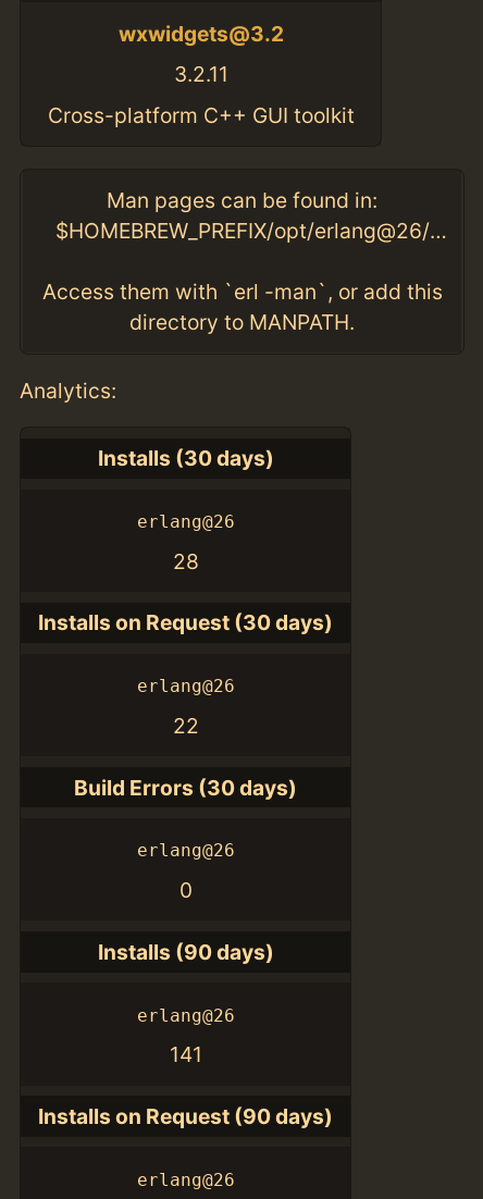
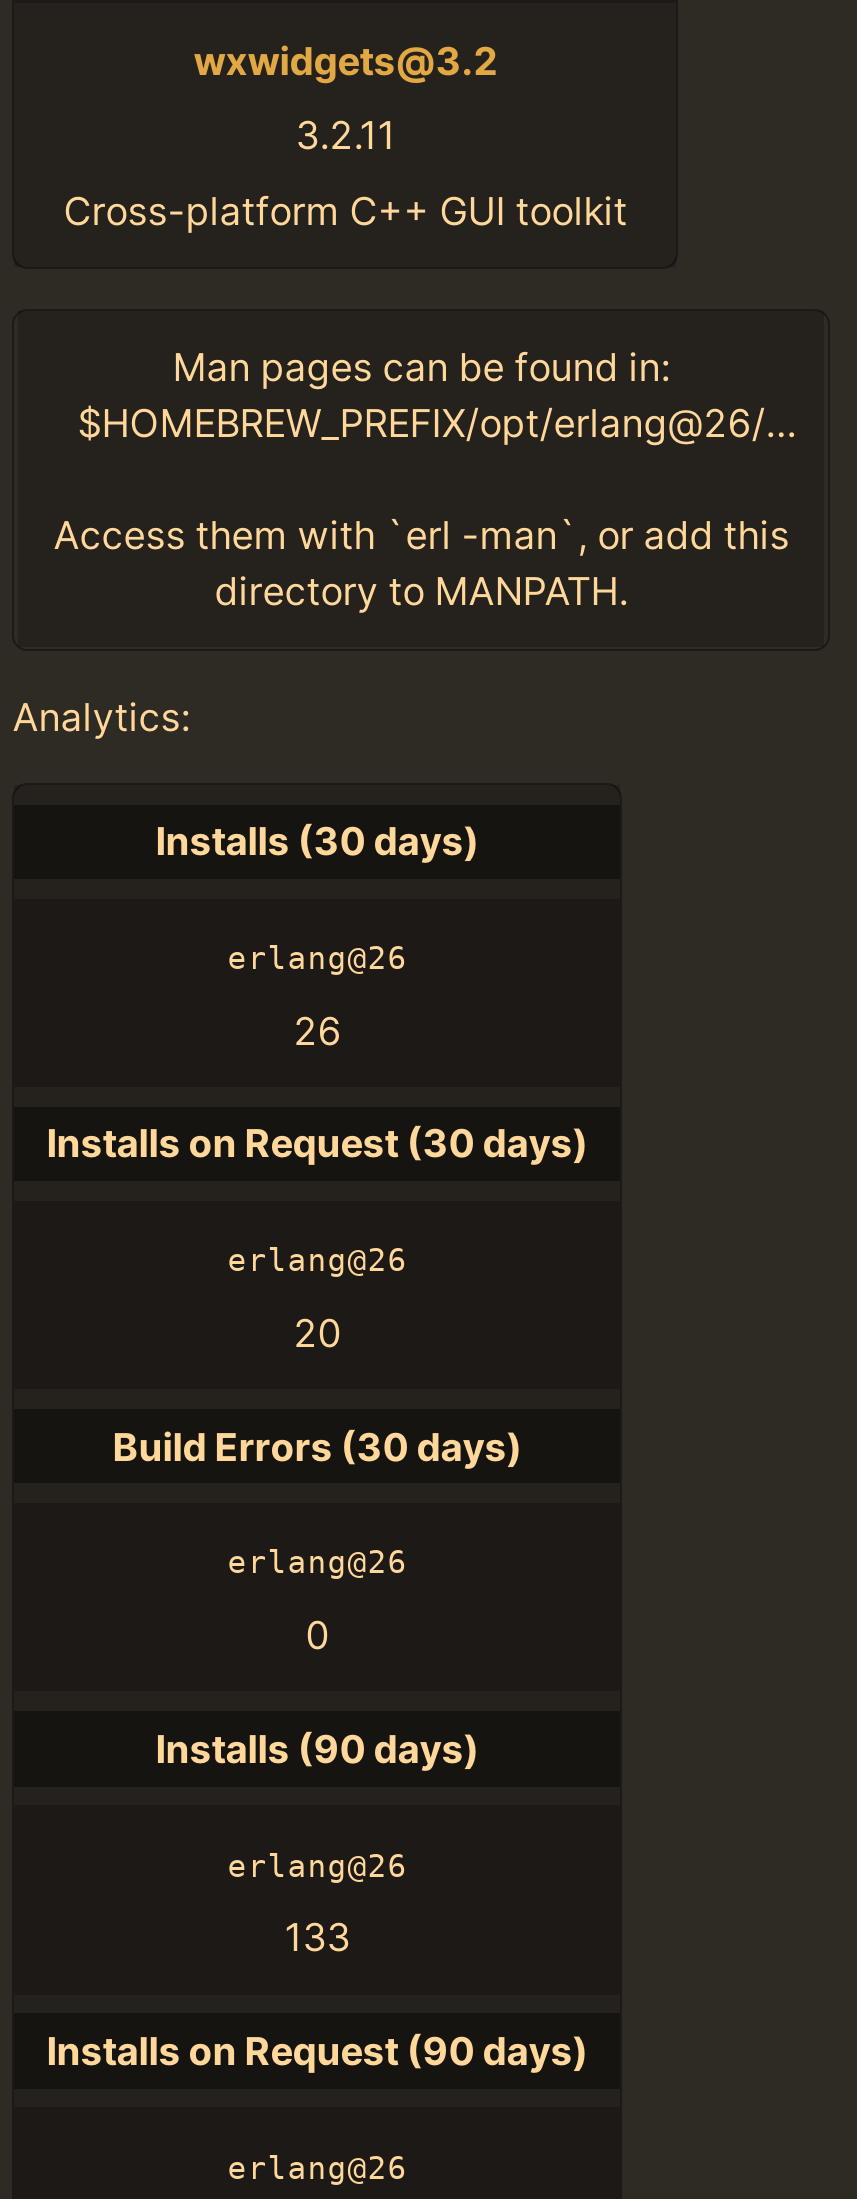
- 28
+ 26

- 22
+ 20

- 141
+ 133
